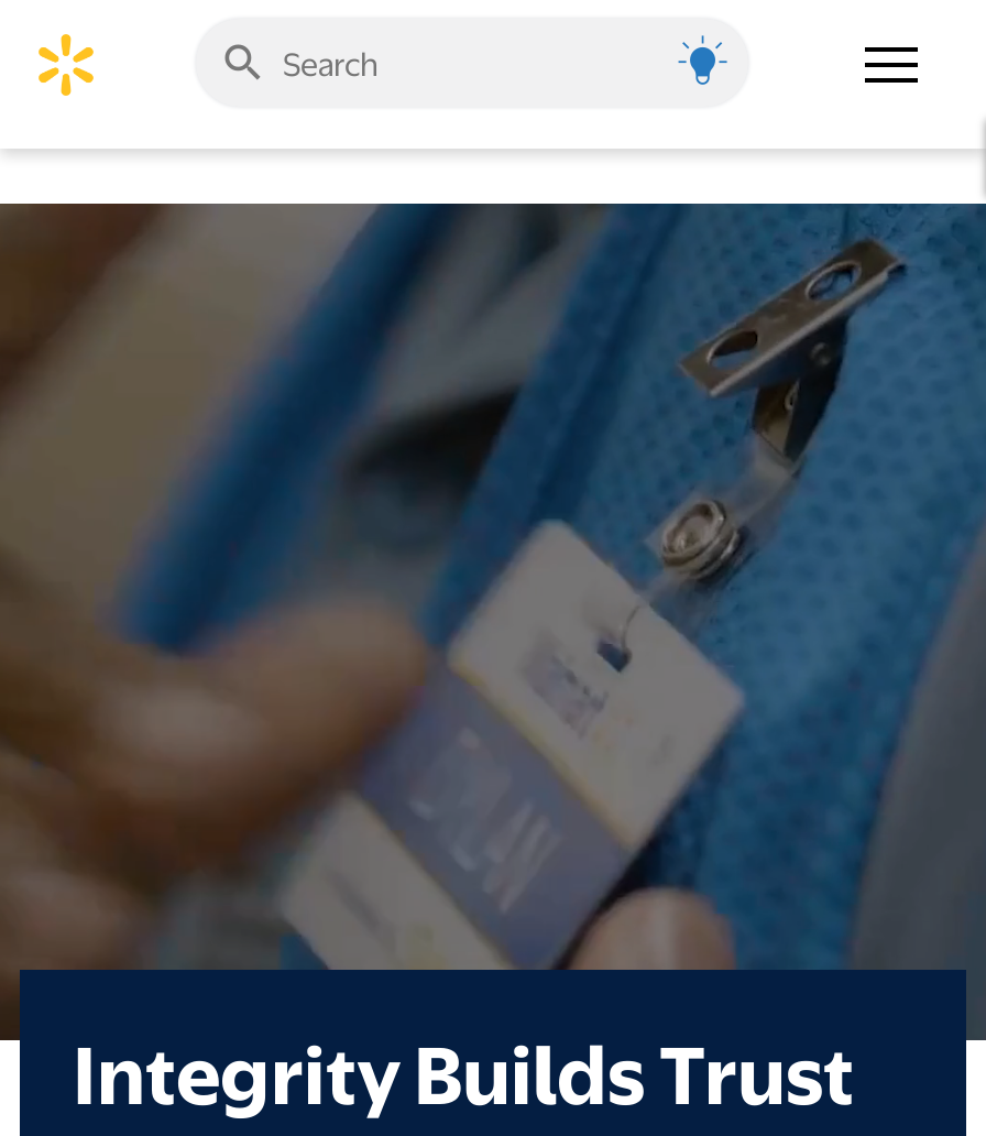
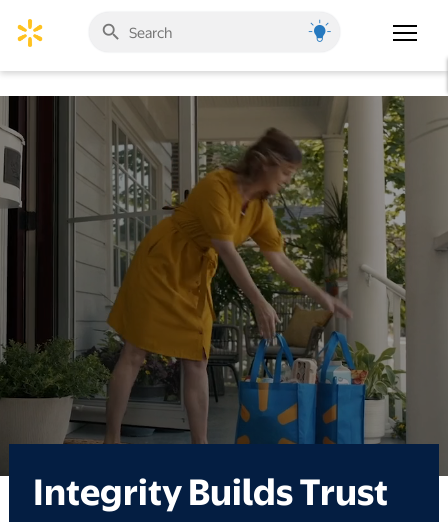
- [image]
+ [image]
